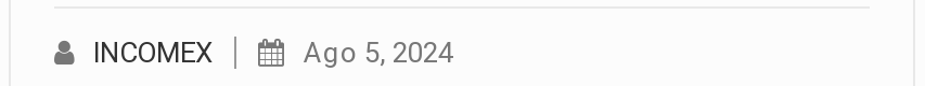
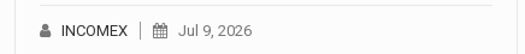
- Ago 5, 2024
+ Jul 9, 2026
